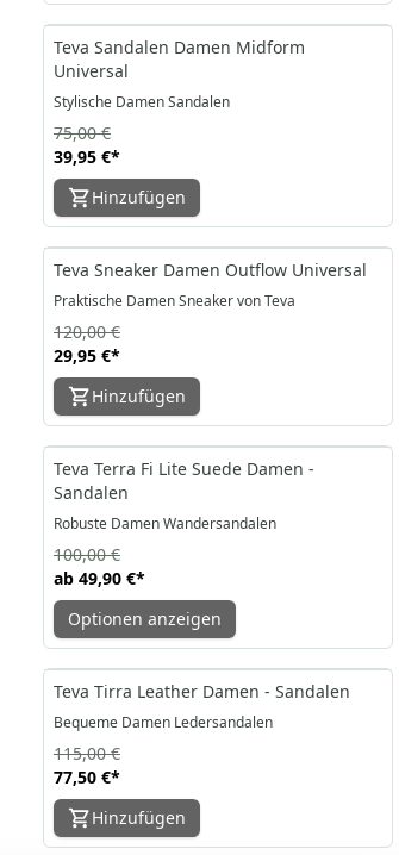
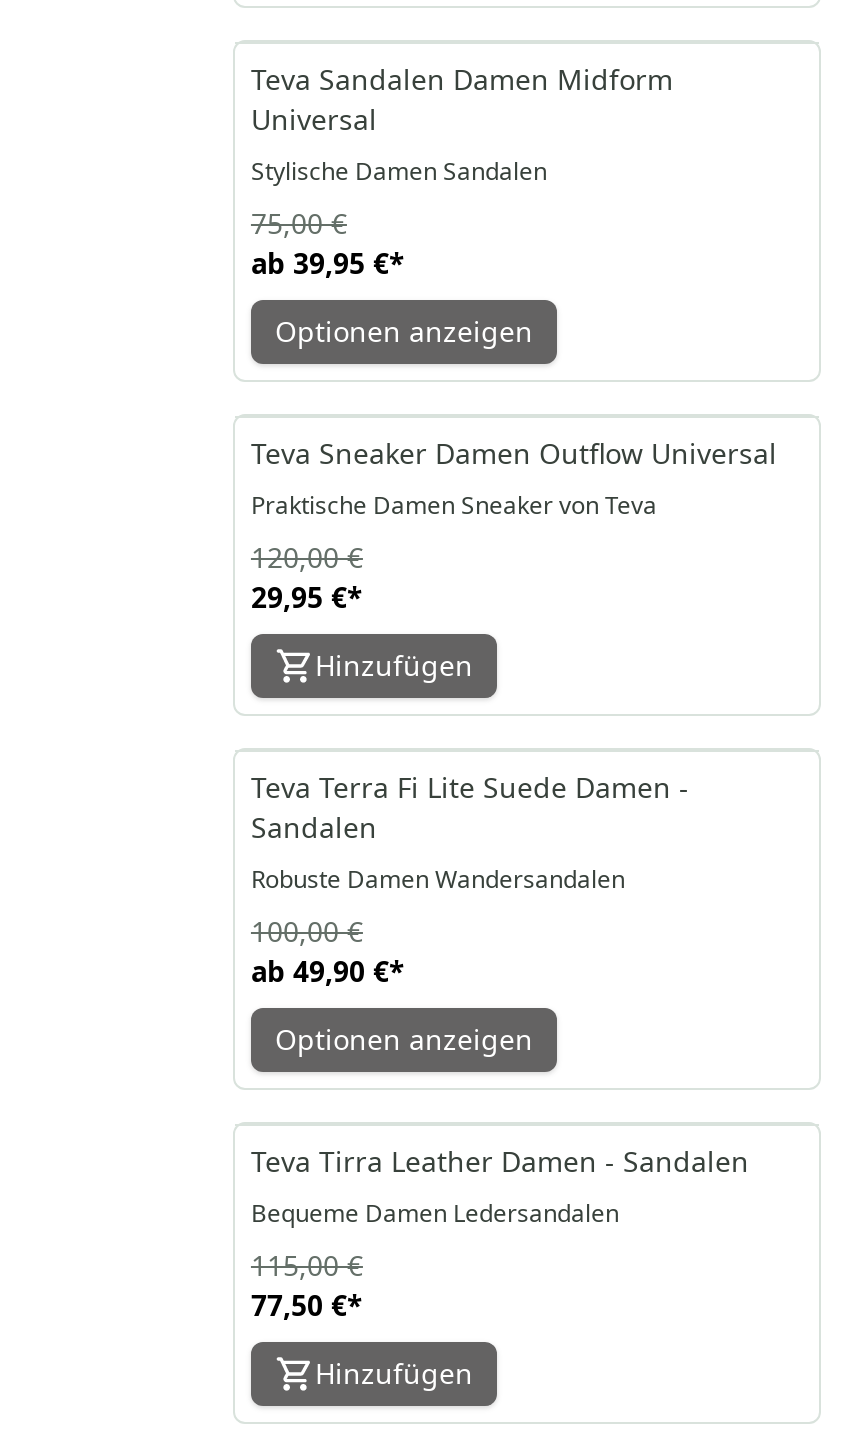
- 39,95 €*
+ ab 39,95 €*

- Hinzufügen
+ Optionen anzeigen
